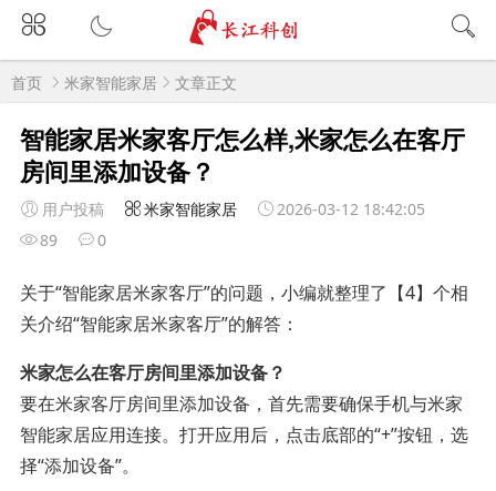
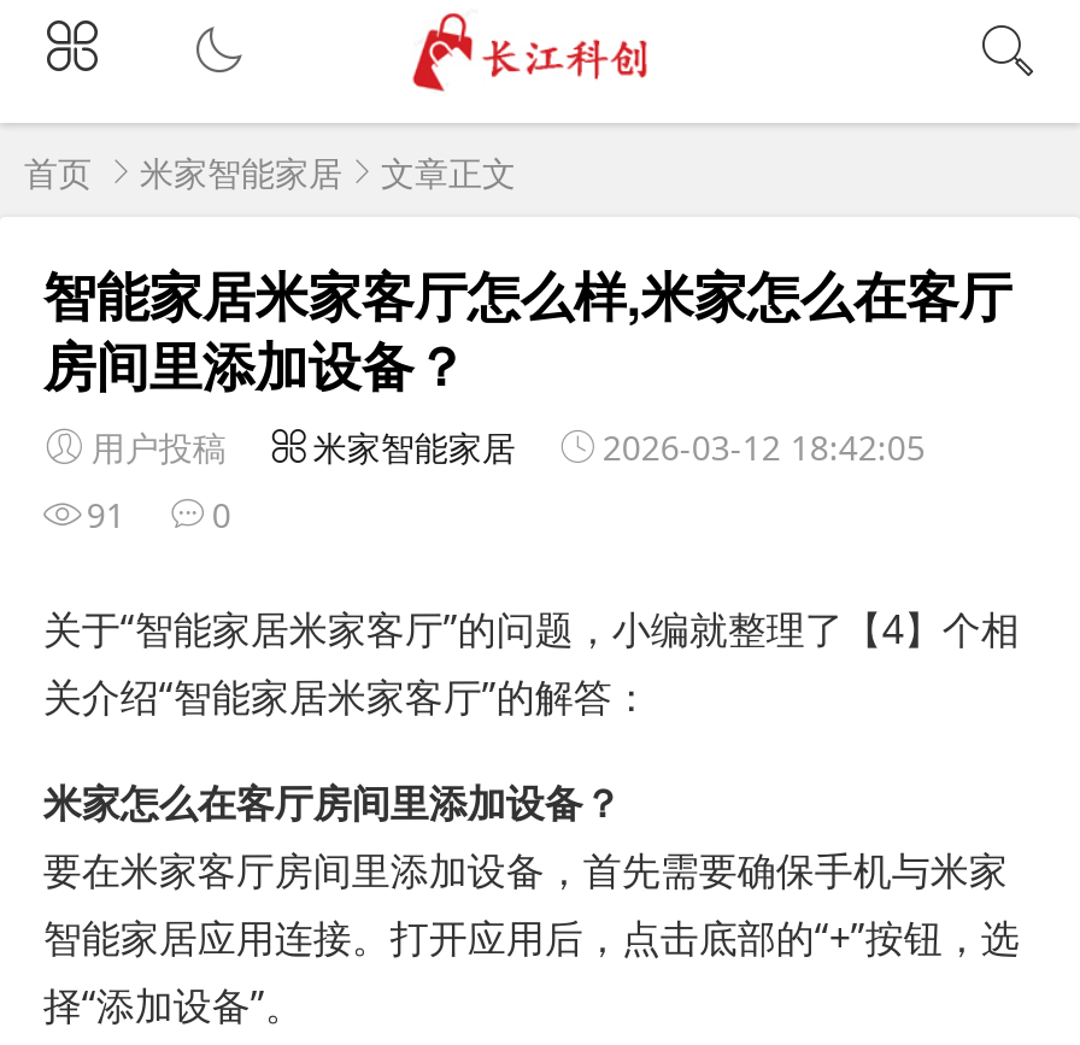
- 89 0
+ 91 0
